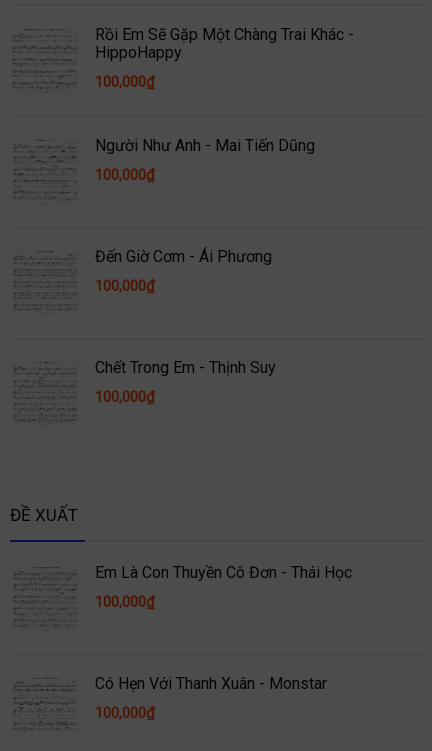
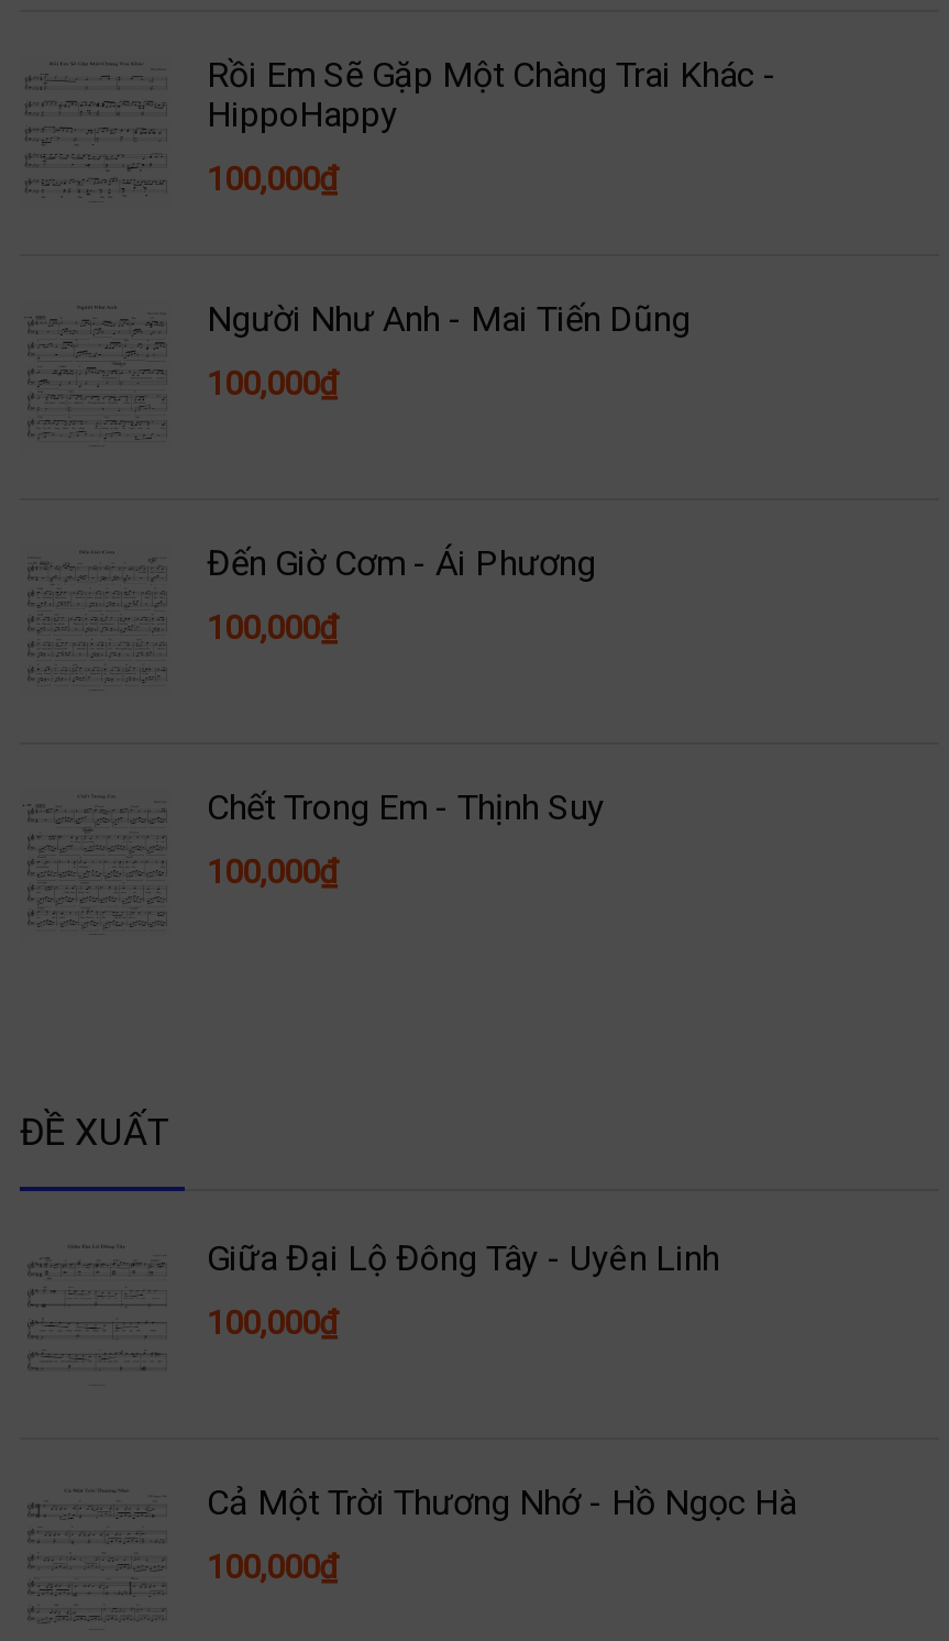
- Em Là Con Thuyền Cô Đơn - Thái Học
+ Giữa Đại Lộ Đông Tây - Uyên Linh

- Có Hẹn Với Thanh Xuân - Monstar
+ Cả Một Trời Thương Nhớ - Hồ Ngọc Hà
